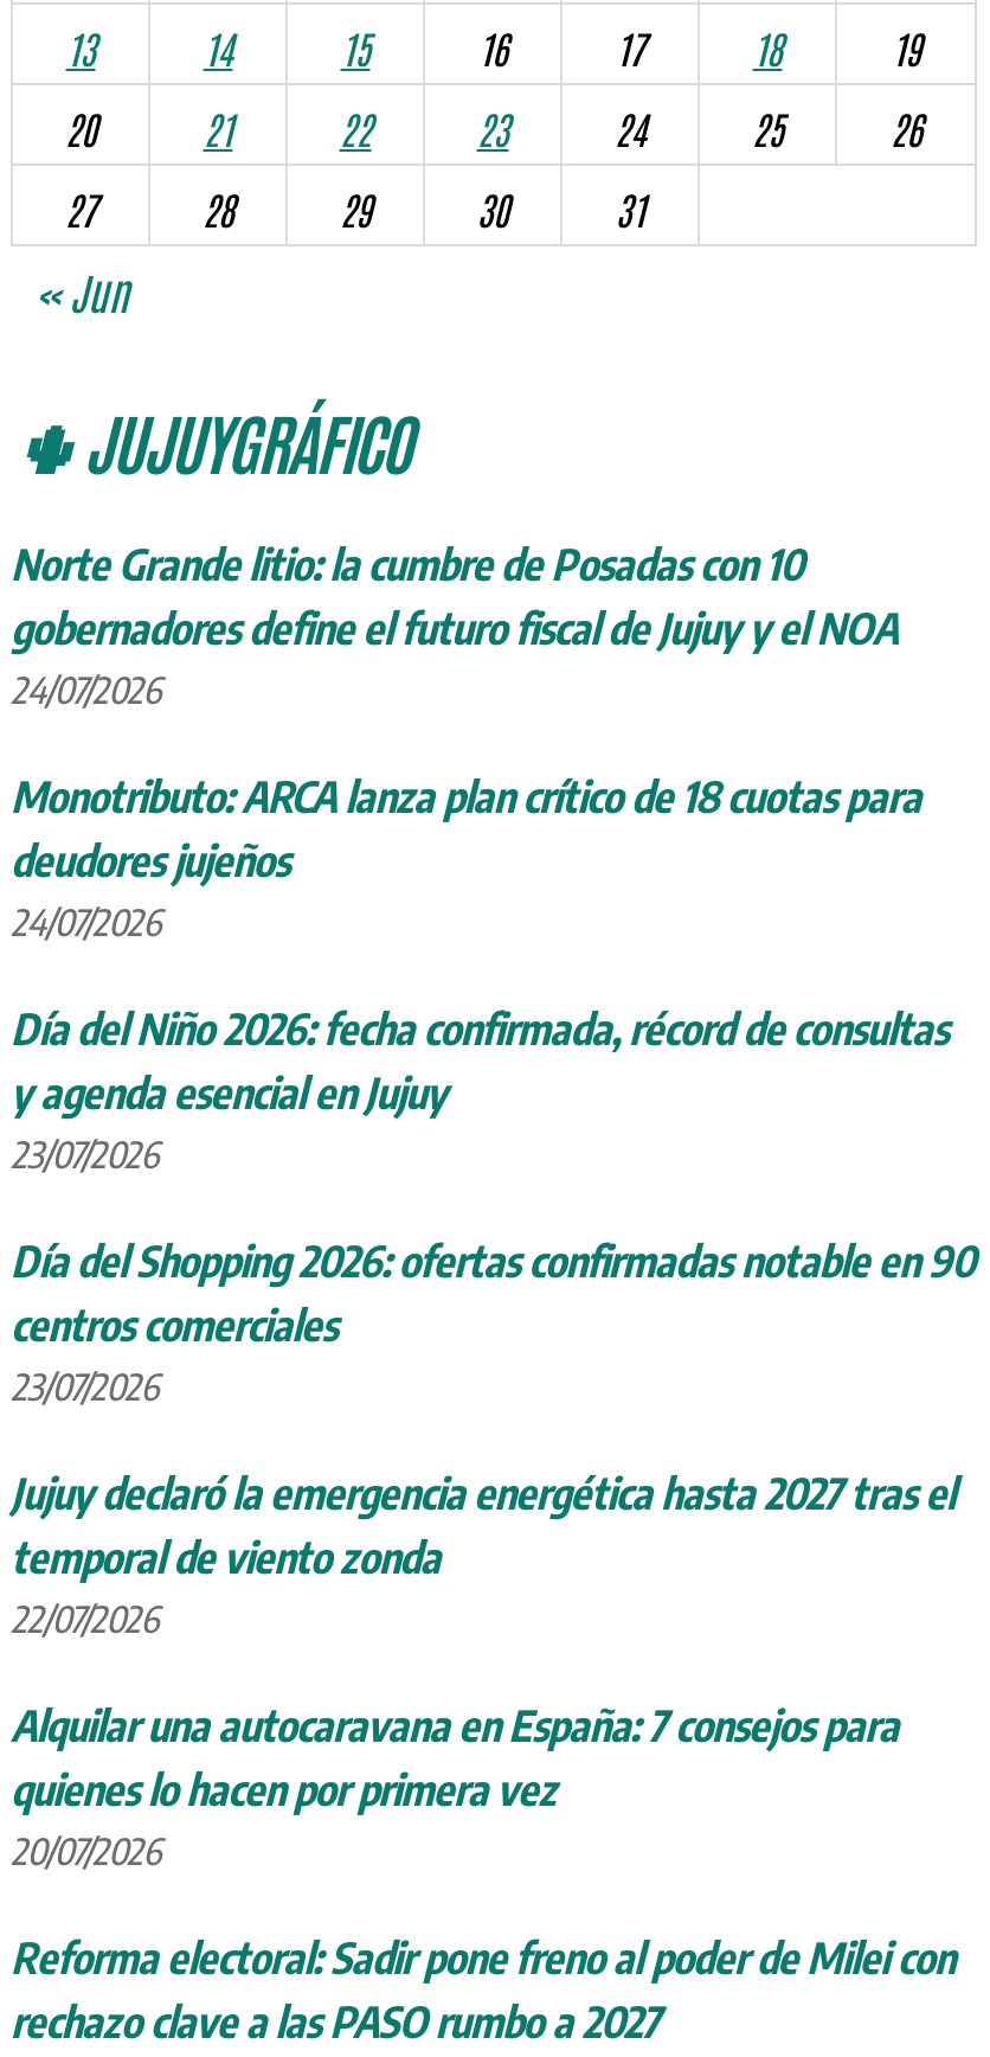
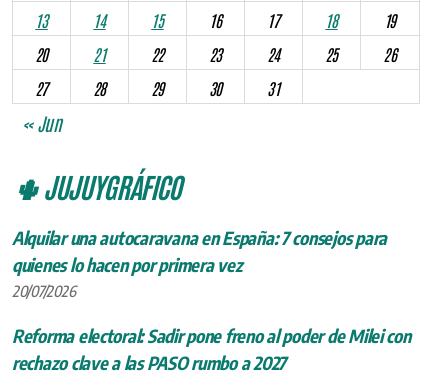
- Norte Grande litio: la cumbre de Posadas con 10
- gobernadores define el futuro fiscal de Jujuy y el NOA
- 24/07/2026
- Monotributo: ARCA lanza plan crítico de 18 cuotas para
- deudores jujeños
- 24/07/2026
- Día del Niño 2026: fecha confirmada, récord de consultas
- y agenda esencial en Jujuy
- 23/07/2026
- Día del Shopping 2026: ofertas confirmadas notable en 90
- centros comerciales
- 23/07/2026
- Jujuy declaró la emergencia energética hasta 2027 tras el
- temporal de viento zonda
- 22/07/2026
